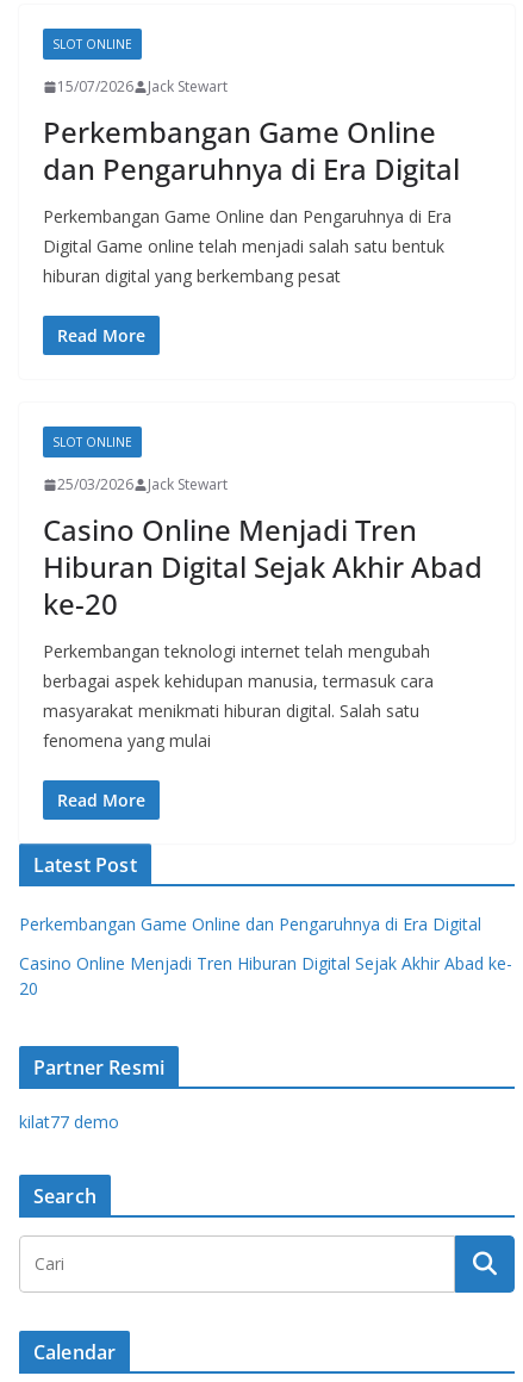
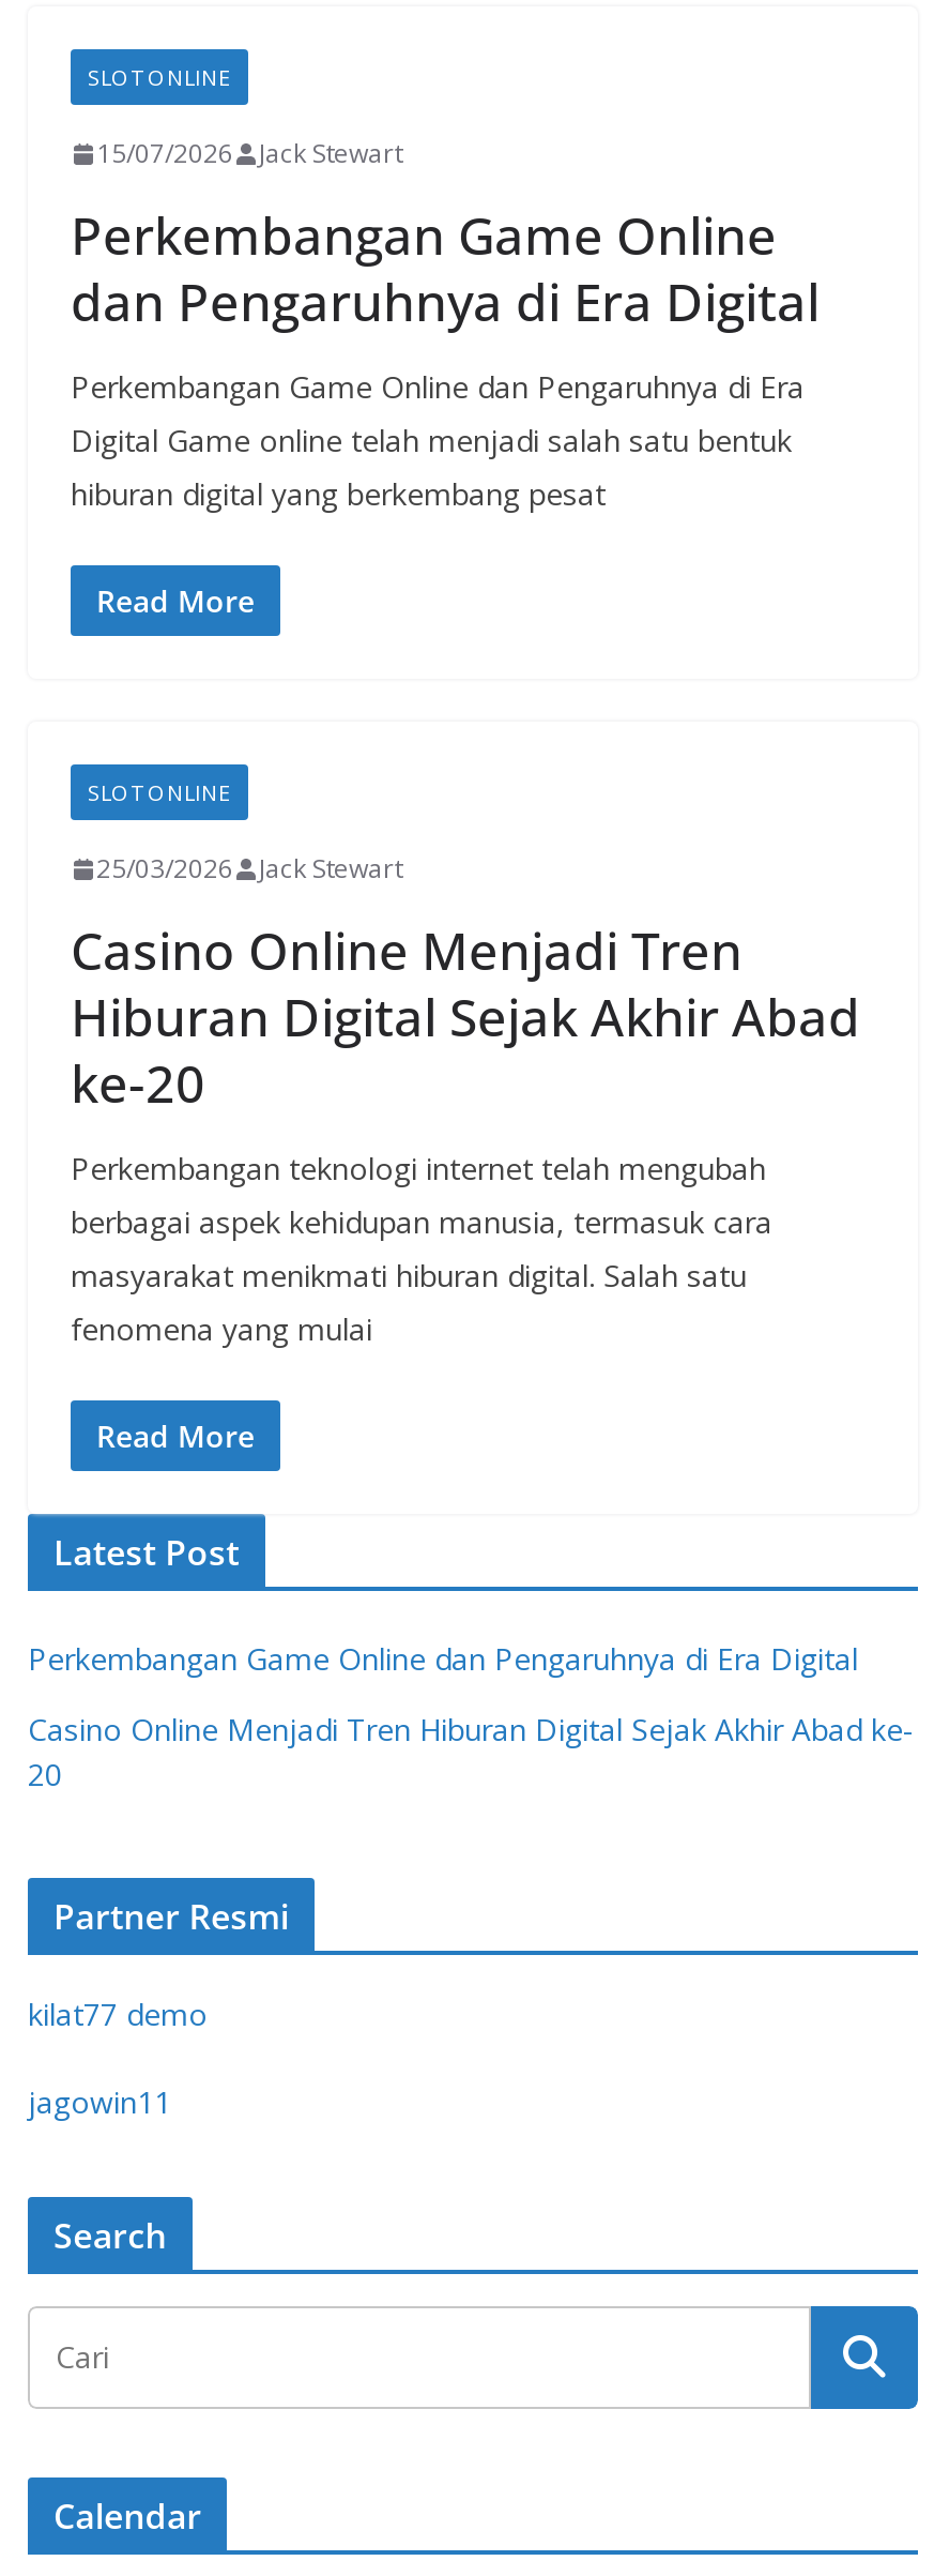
+ jagowin11
